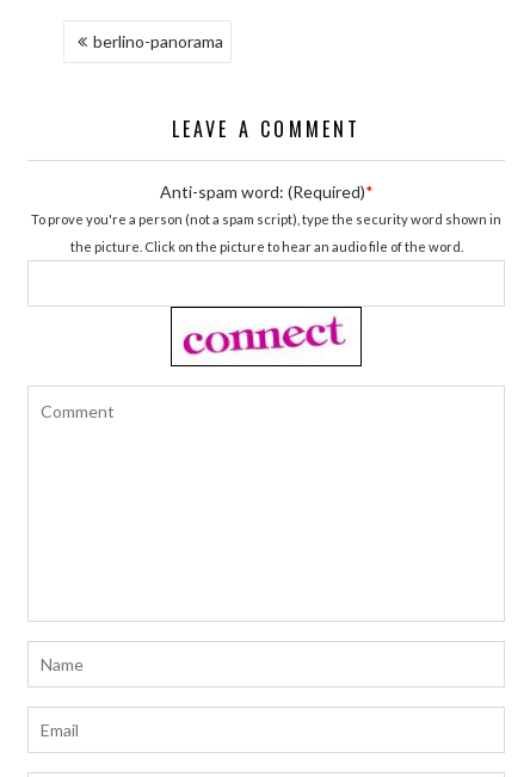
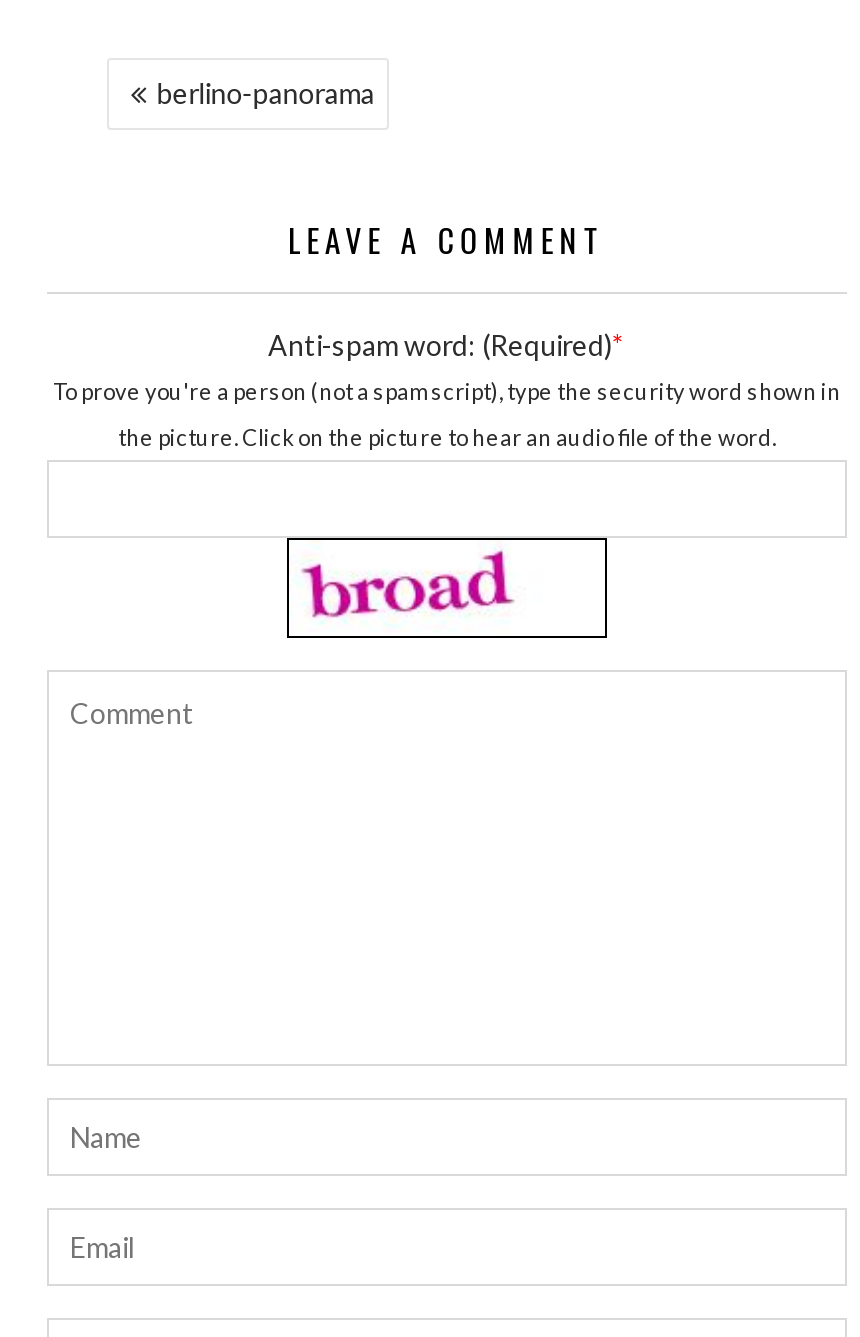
- [image]
+ [image]
